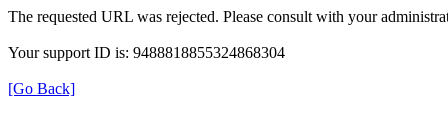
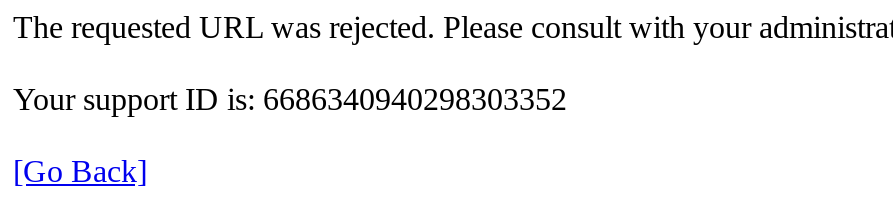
- Your support ID is: 9488818855324868304
+ Your support ID is: 6686340940298303352
